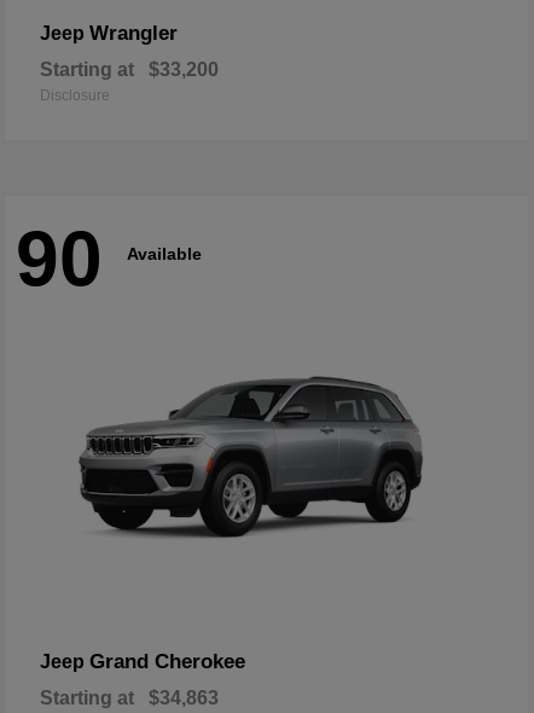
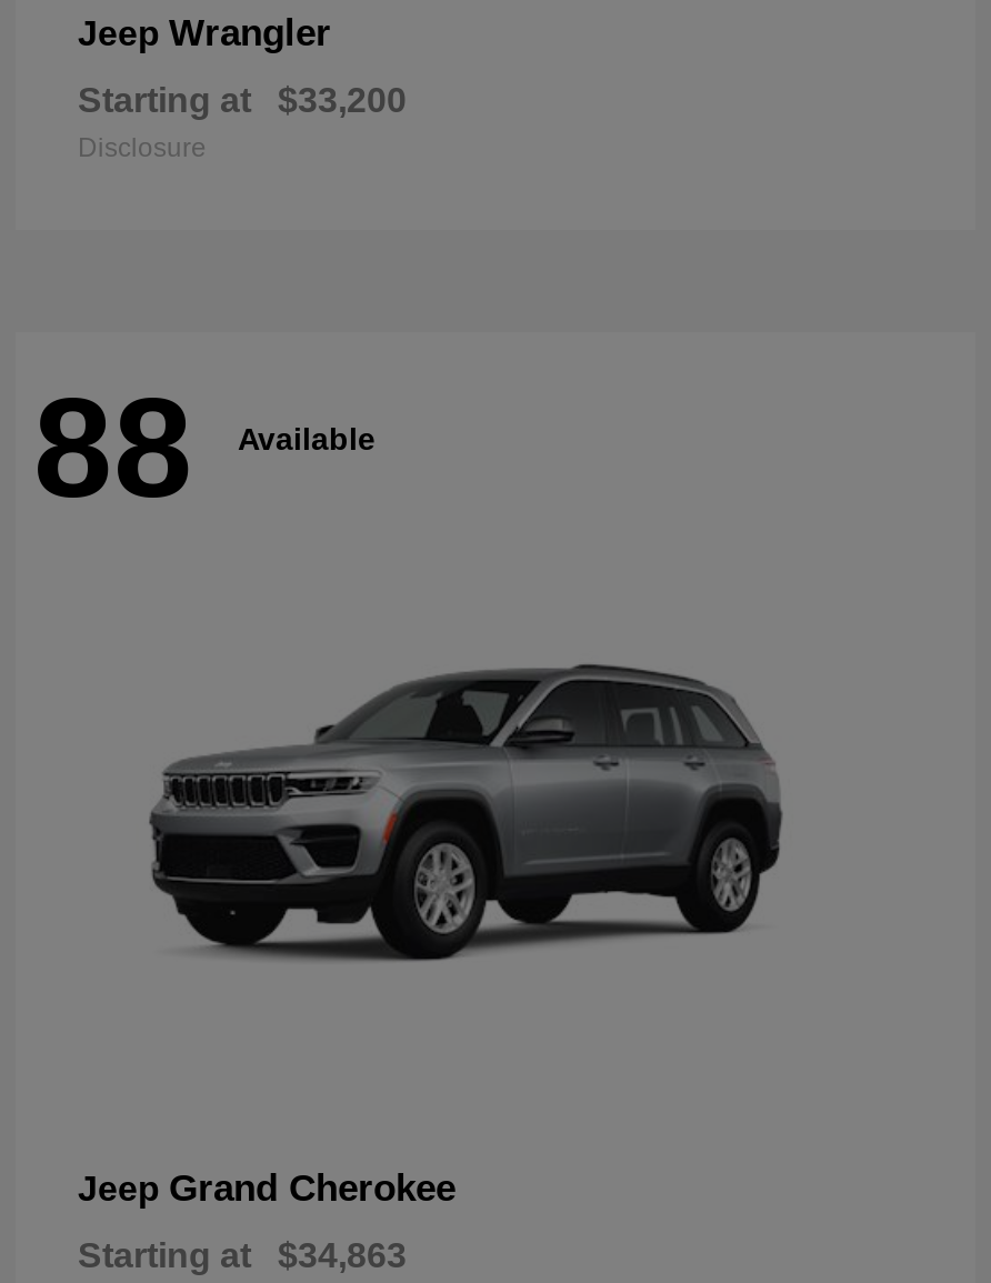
- 90 Available
+ 88 Available
